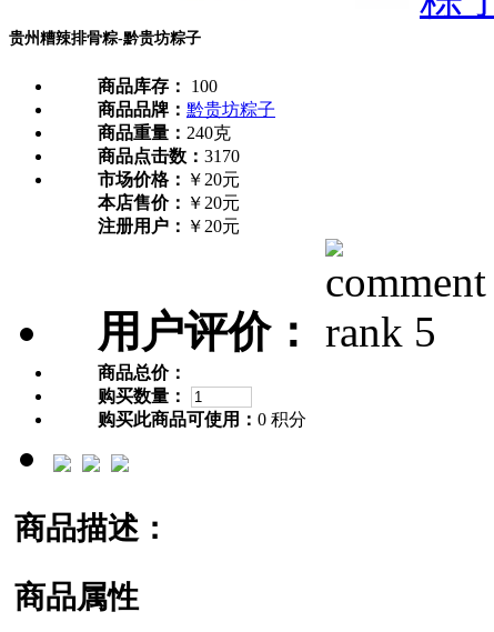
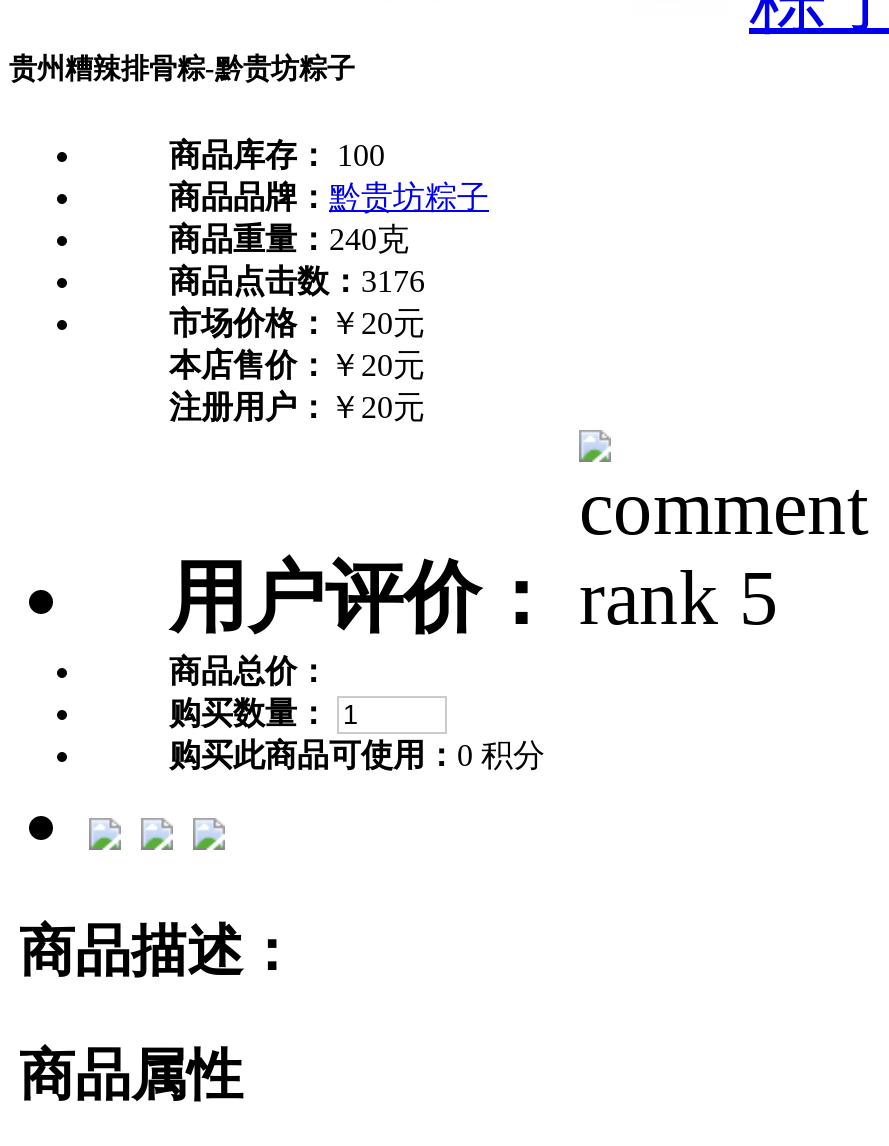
- 商品点击数：3170
+ 商品点击数：3176
